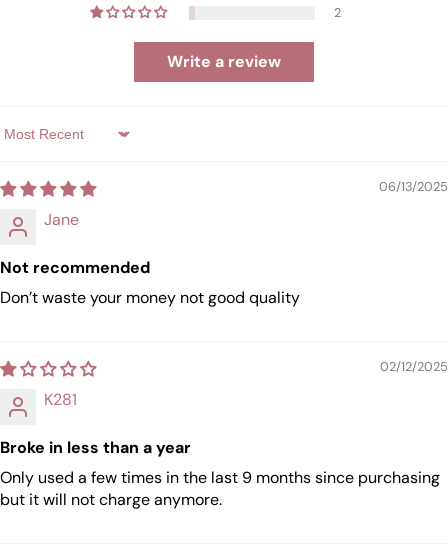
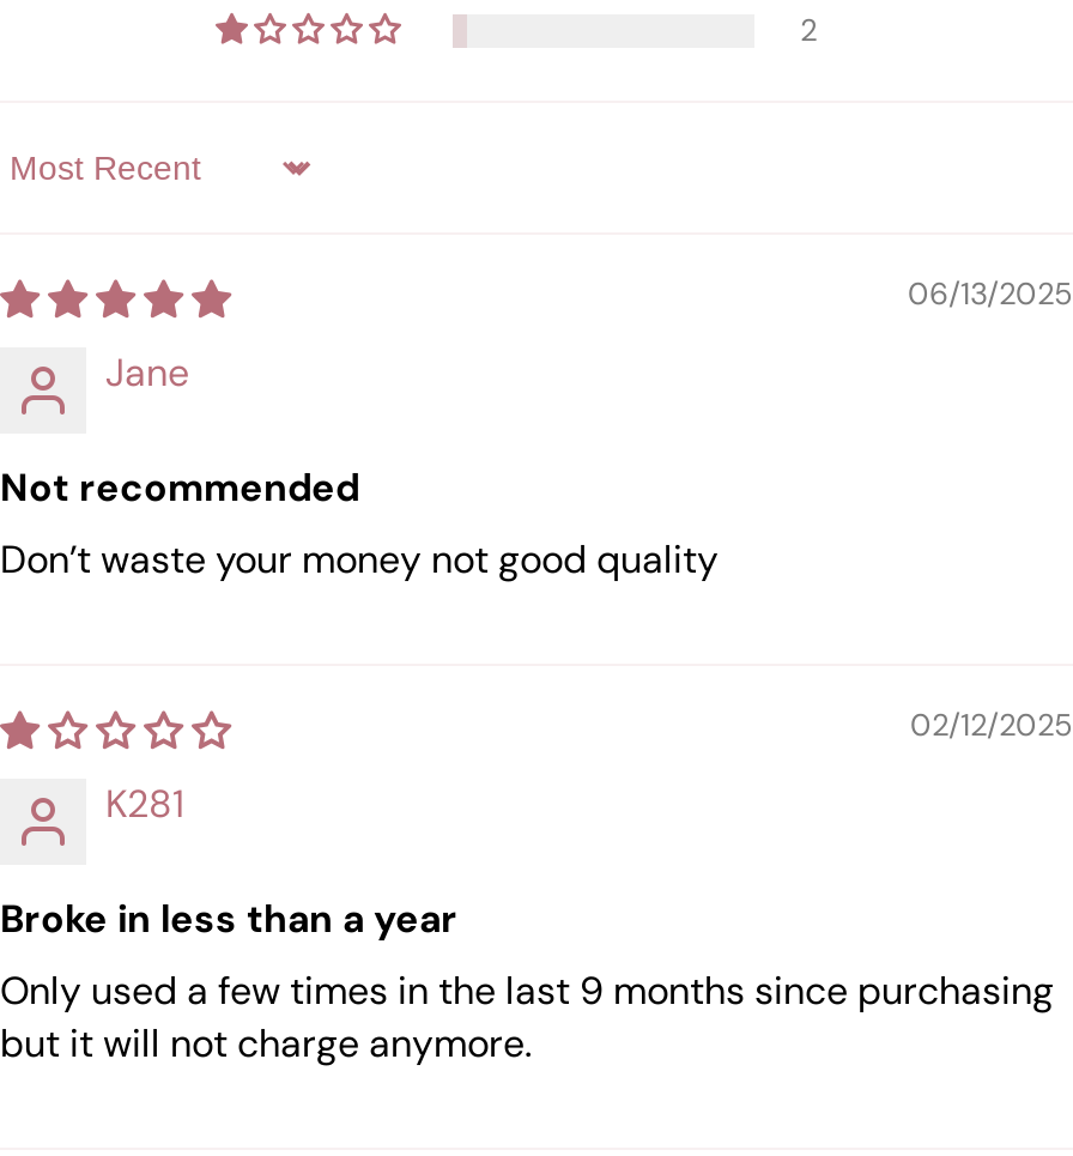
- Write a review
